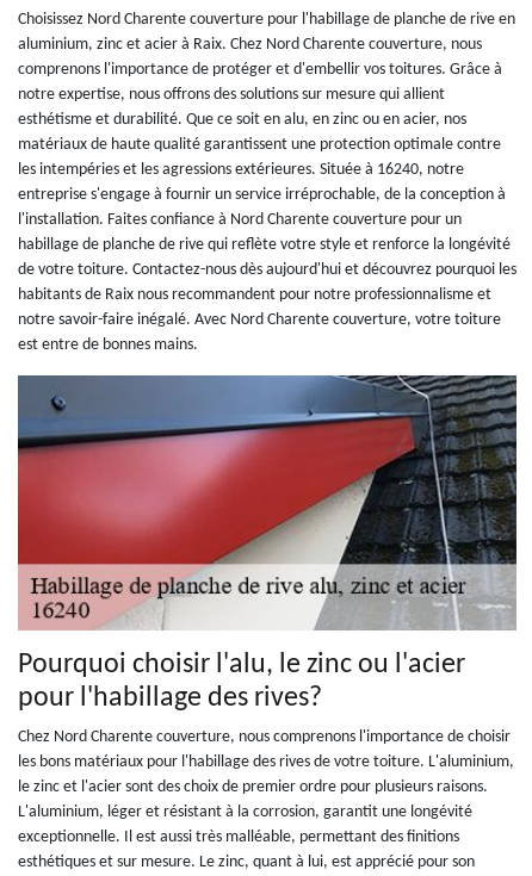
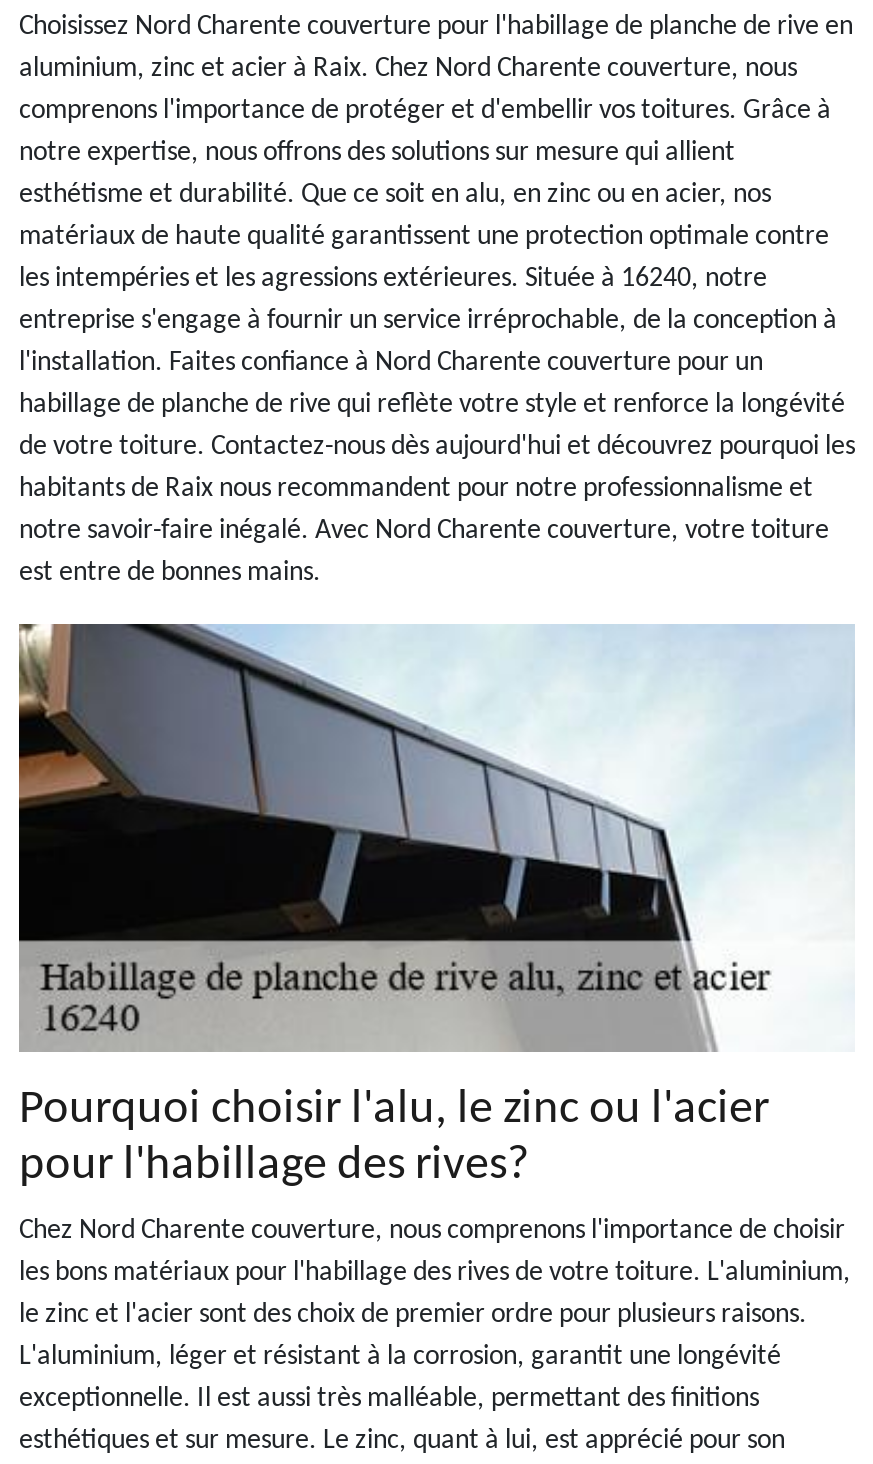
- [image]
+ [image]
